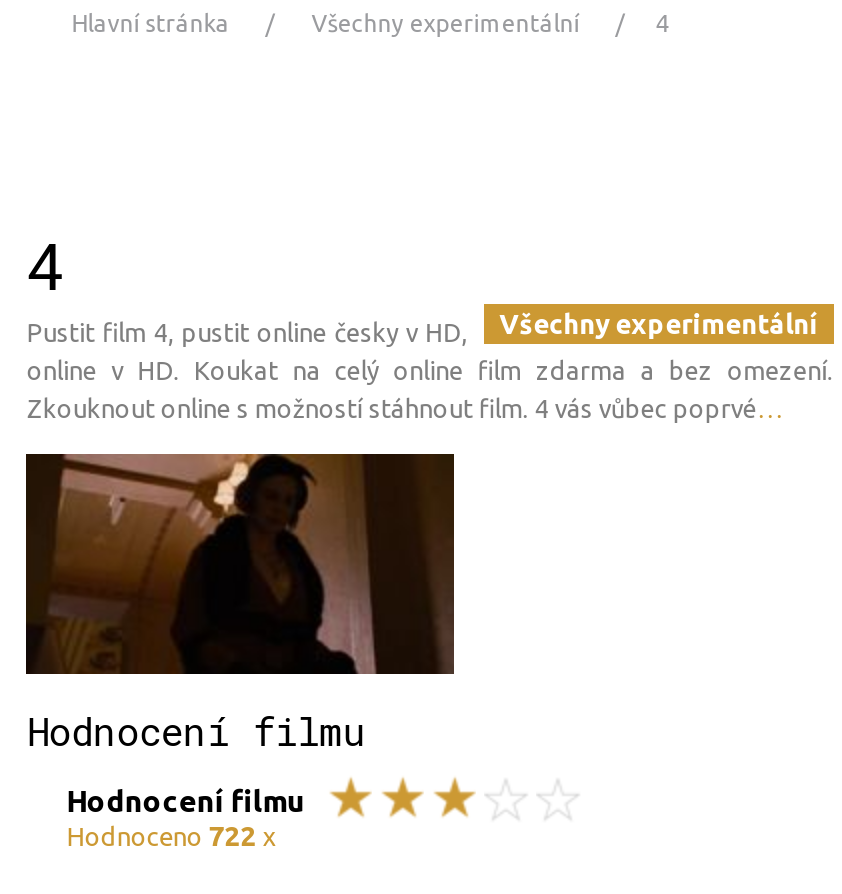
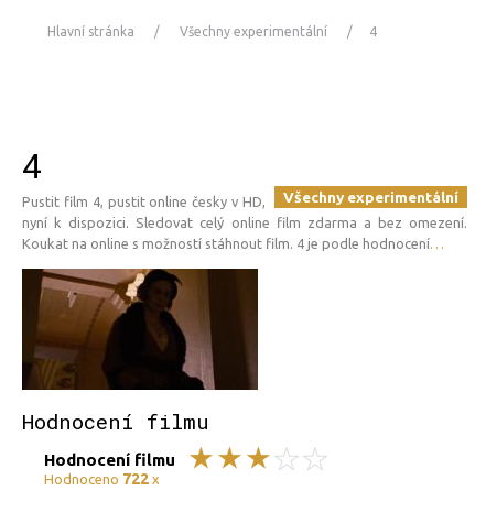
- online v HD. Koukat na celý online film zdarma a bez omezení.
- Zkouknout online s možností stáhnout film. 4 vás vůbec poprvé …
+ nyní k dispozici. Sledovat celý online film zdarma a bez omezení.
+ Koukat na online s možností stáhnout film. 4 je podle hodnocení …
